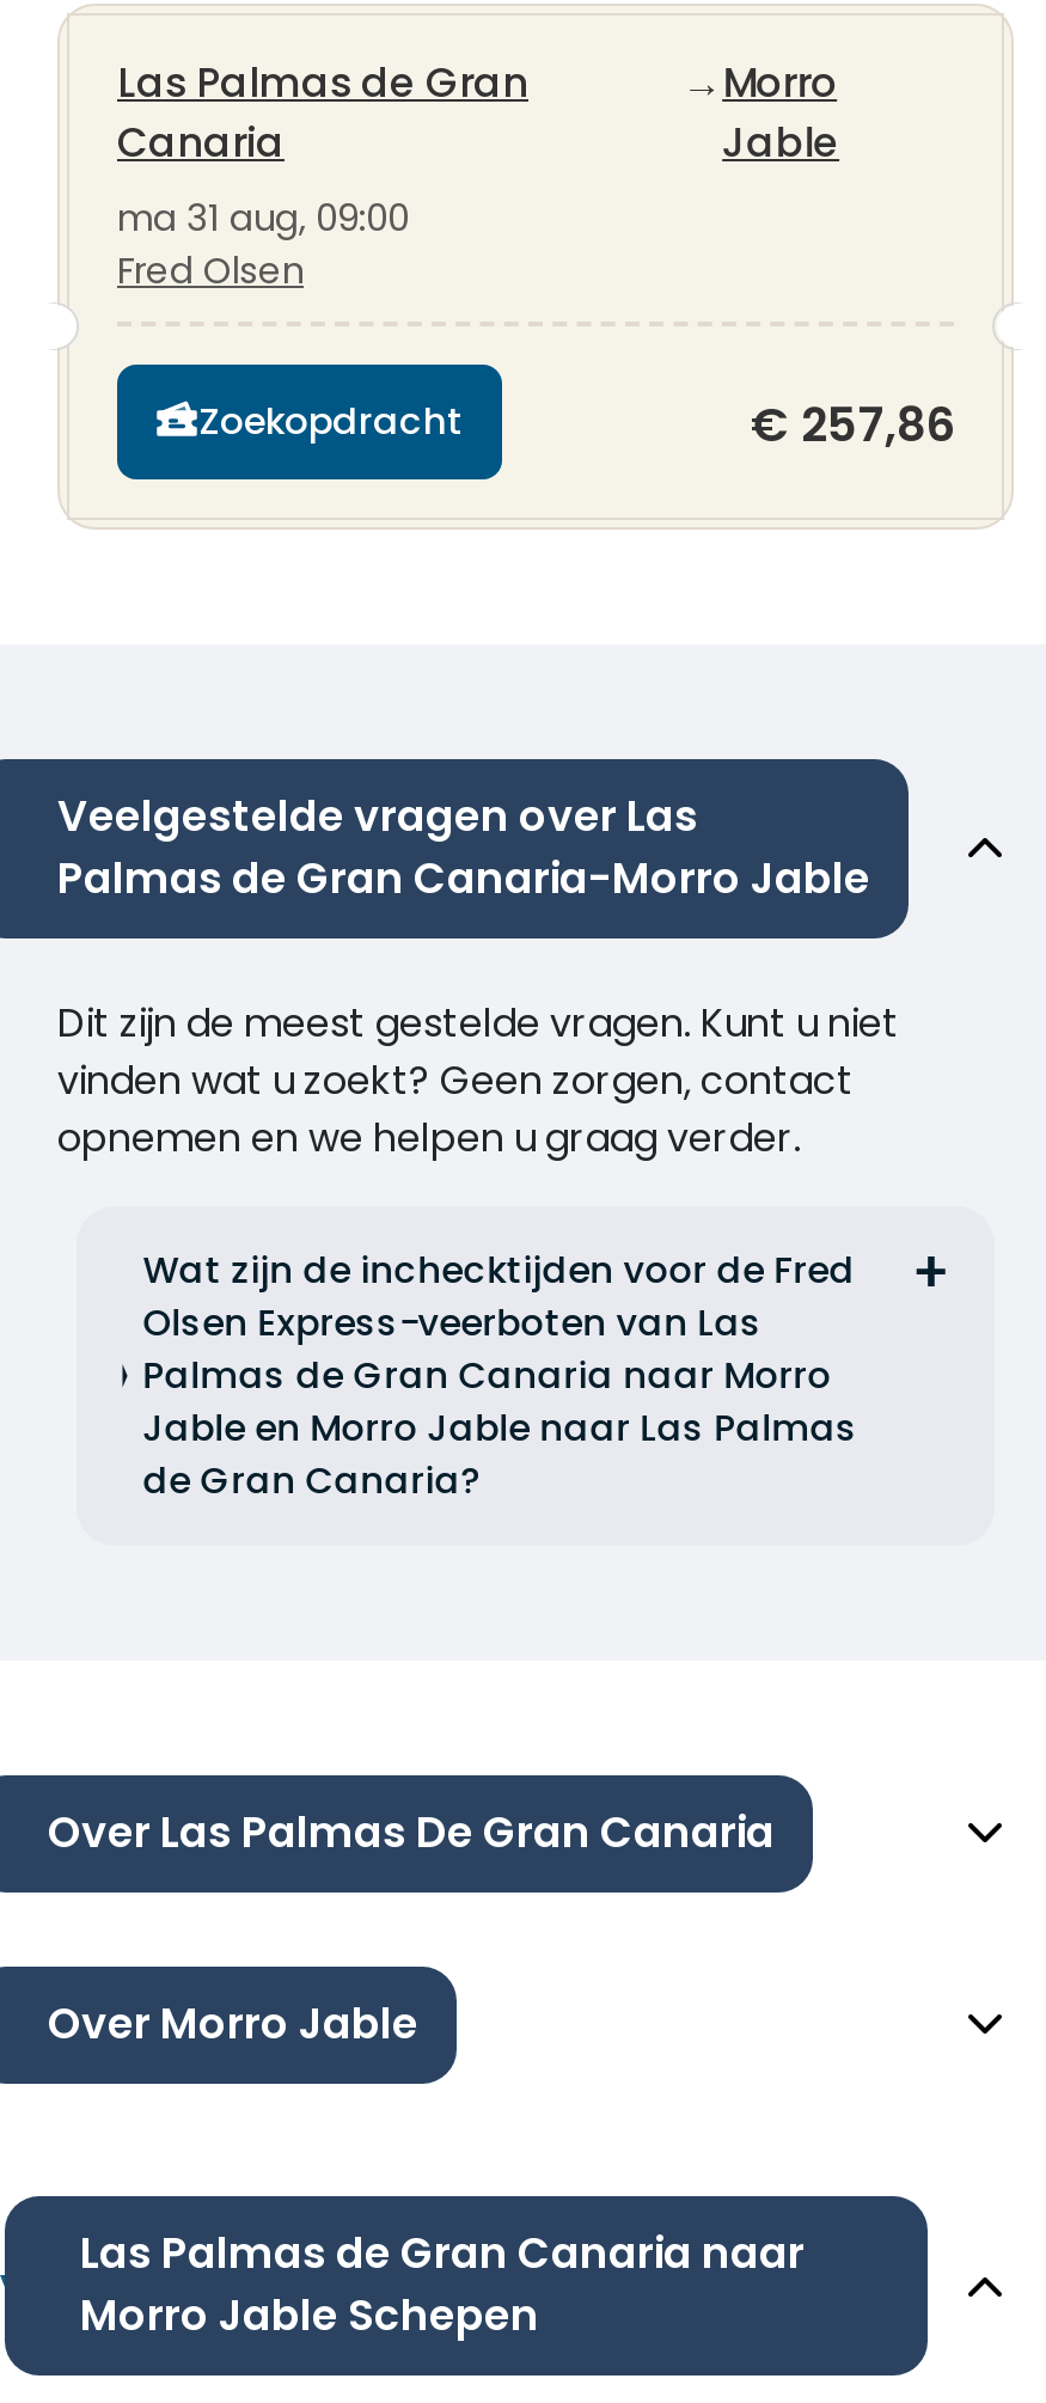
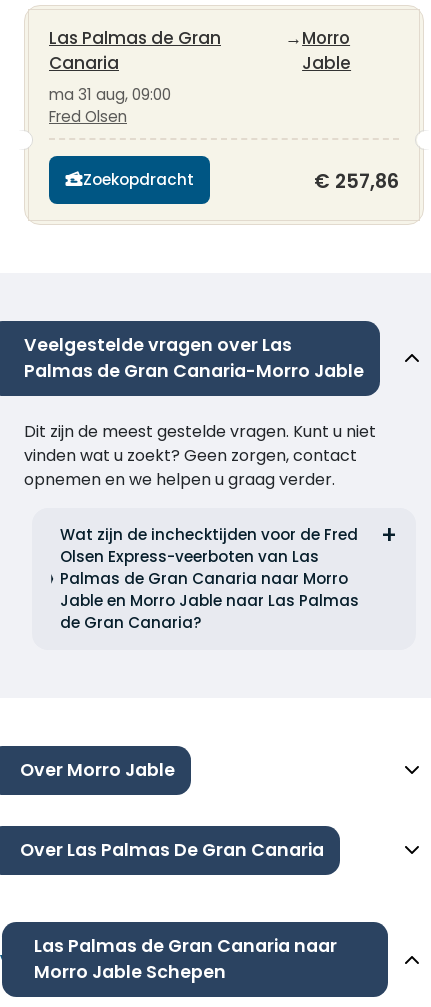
moved down: [image] | Over Las Palmas De Gran Canaria

moved up: Over Morro Jable
